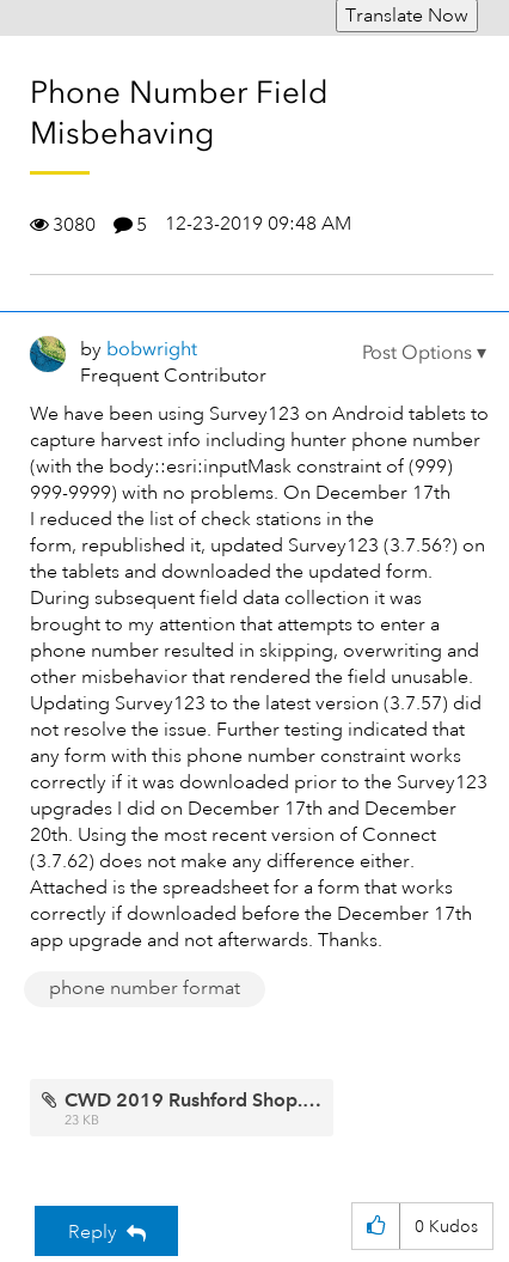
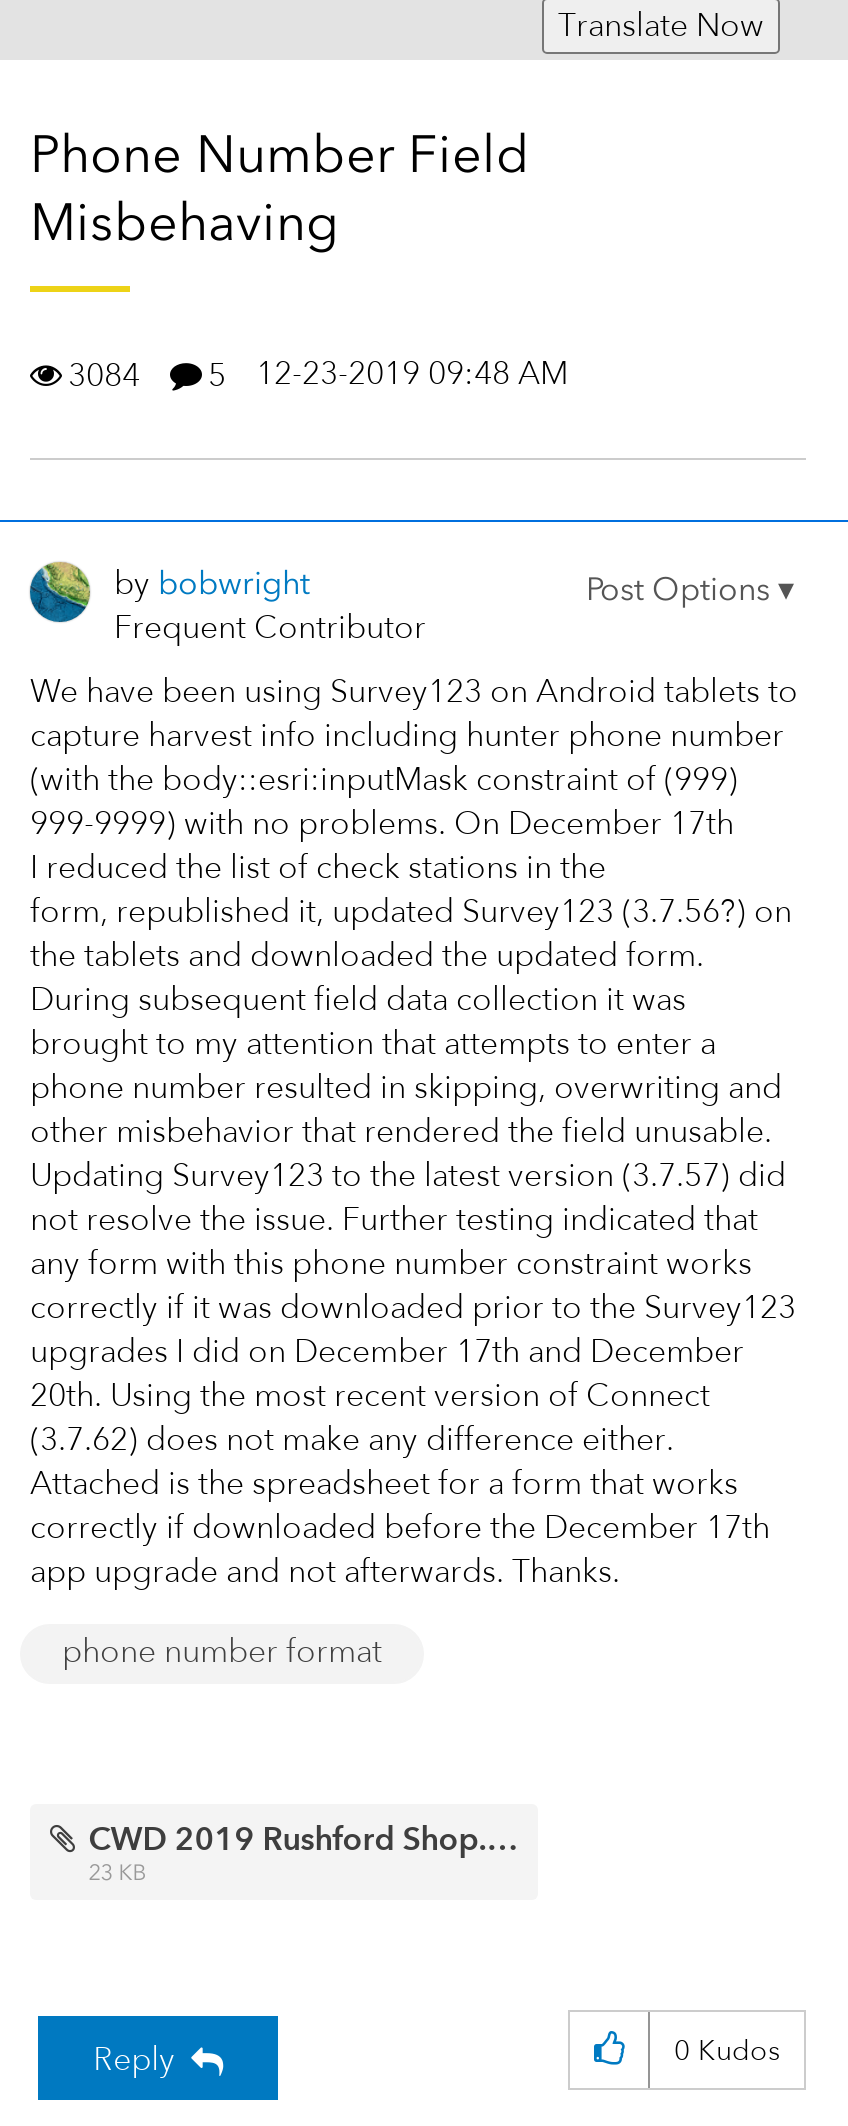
- 3080 5 12-23-2019 09:48 AM
+ 3084 5 12-23-2019 09:48 AM
